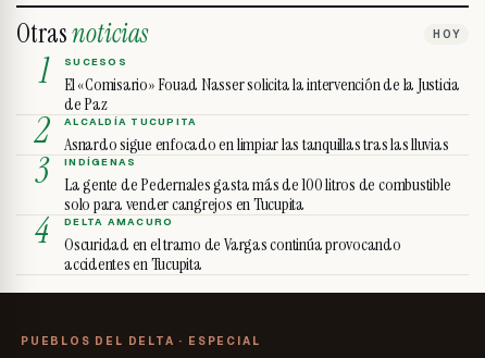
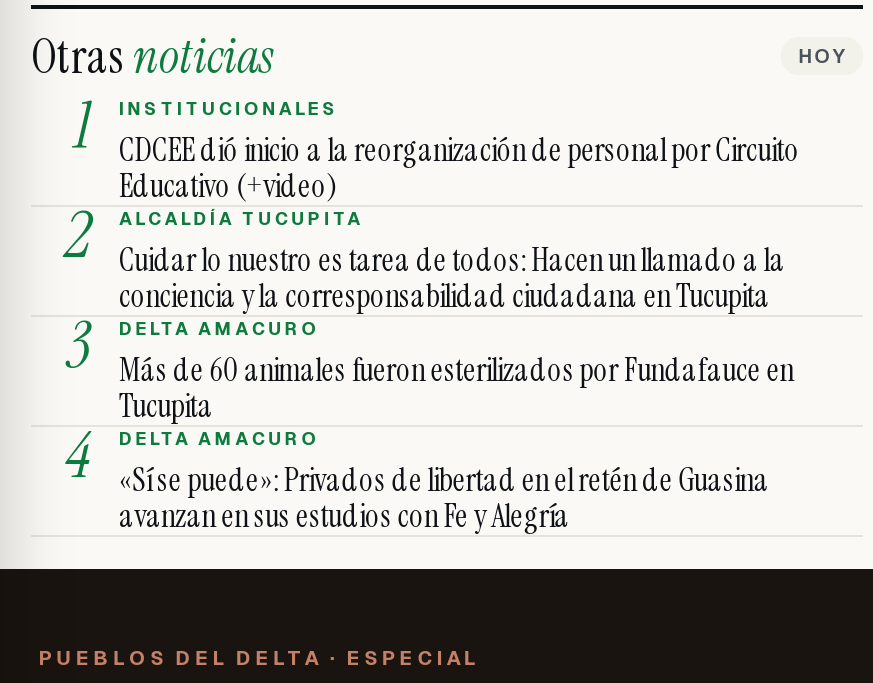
- SUCESOS
- El «Comisario» Fouad Nasser solicita la intervención de la Justicia
- de Paz
+ INSTITUCIONALES
+ CDCEE dió inicio a la reorganización de personal por Circuito
+ Educativo (+video)

- Asnardo sigue enfocado en limpiar las tanquillas tras las lluvias
+ Cuidar lo nuestro es tarea de todos: Hacen un llamado a la
+ conciencia y la corresponsabilidad ciudadana en Tucupita

- INDÍGENAS
- La gente de Pedernales gasta más de 100 litros de combustible
- solo para vender cangrejos en Tucupita
+ DELTA AMACURO
+ Más de 60 animales fueron esterilizados por Fundafauce en
+ Tucupita

- Oscuridad en el tramo de Vargas continúa provocando
- accidentes en Tucupita
+ «Sí se puede»: Privados de libertad en el retén de Guasina
+ avanzan en sus estudios con Fe y Alegría
